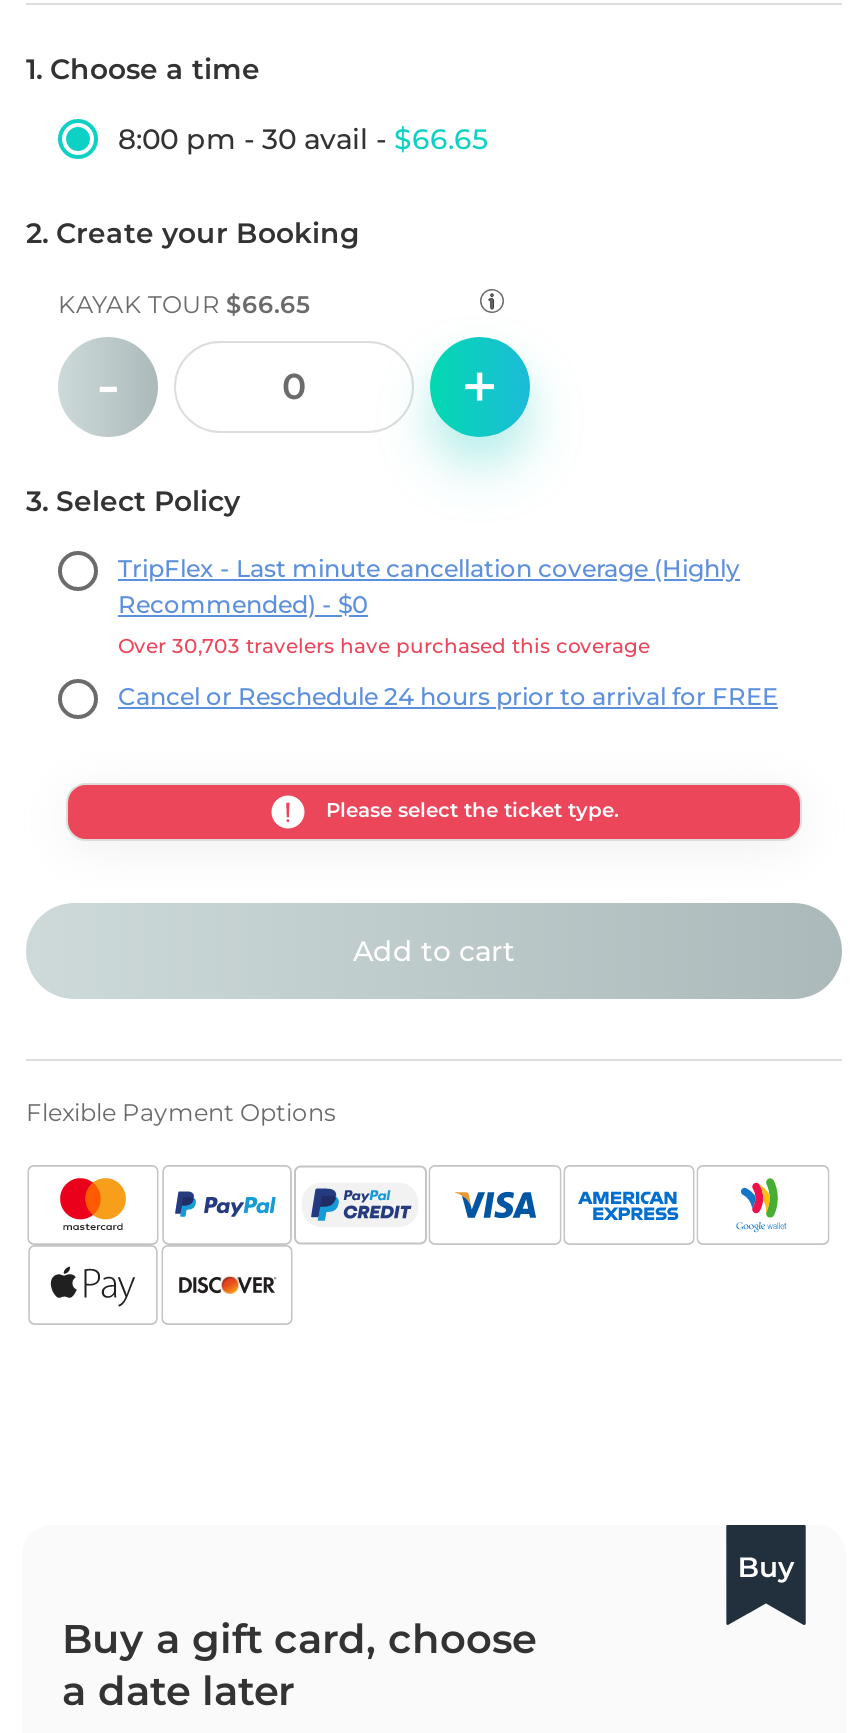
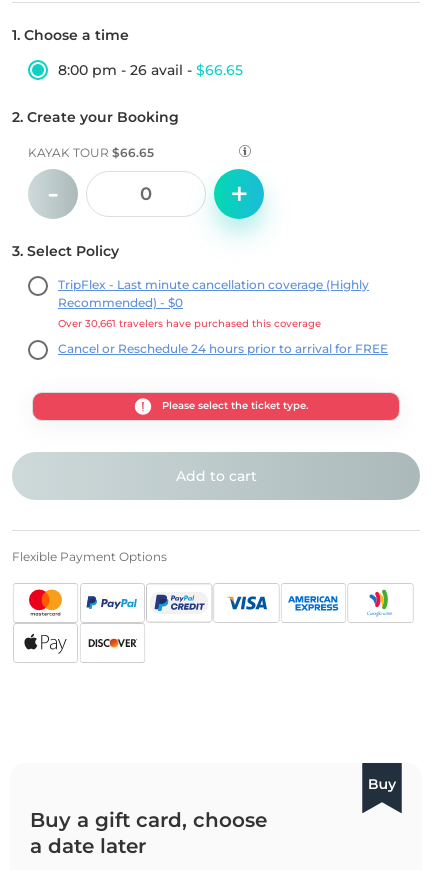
- 8:00 pm - 30 avail - $66.65
+ 8:00 pm - 26 avail - $66.65

- Over 30,703 travelers have purchased this coverage
+ Over 30,661 travelers have purchased this coverage
